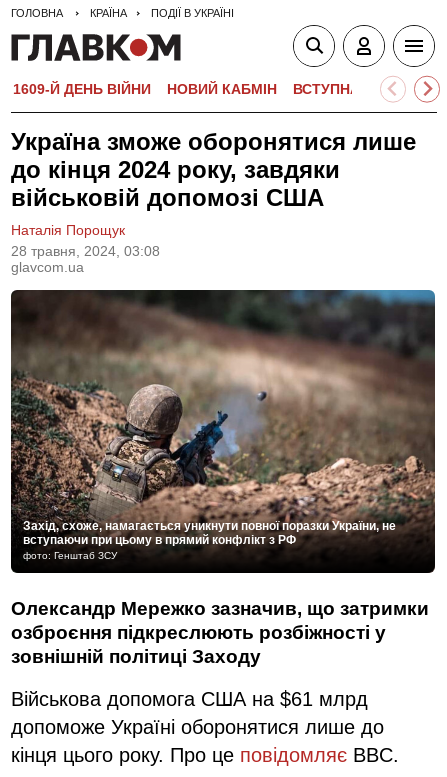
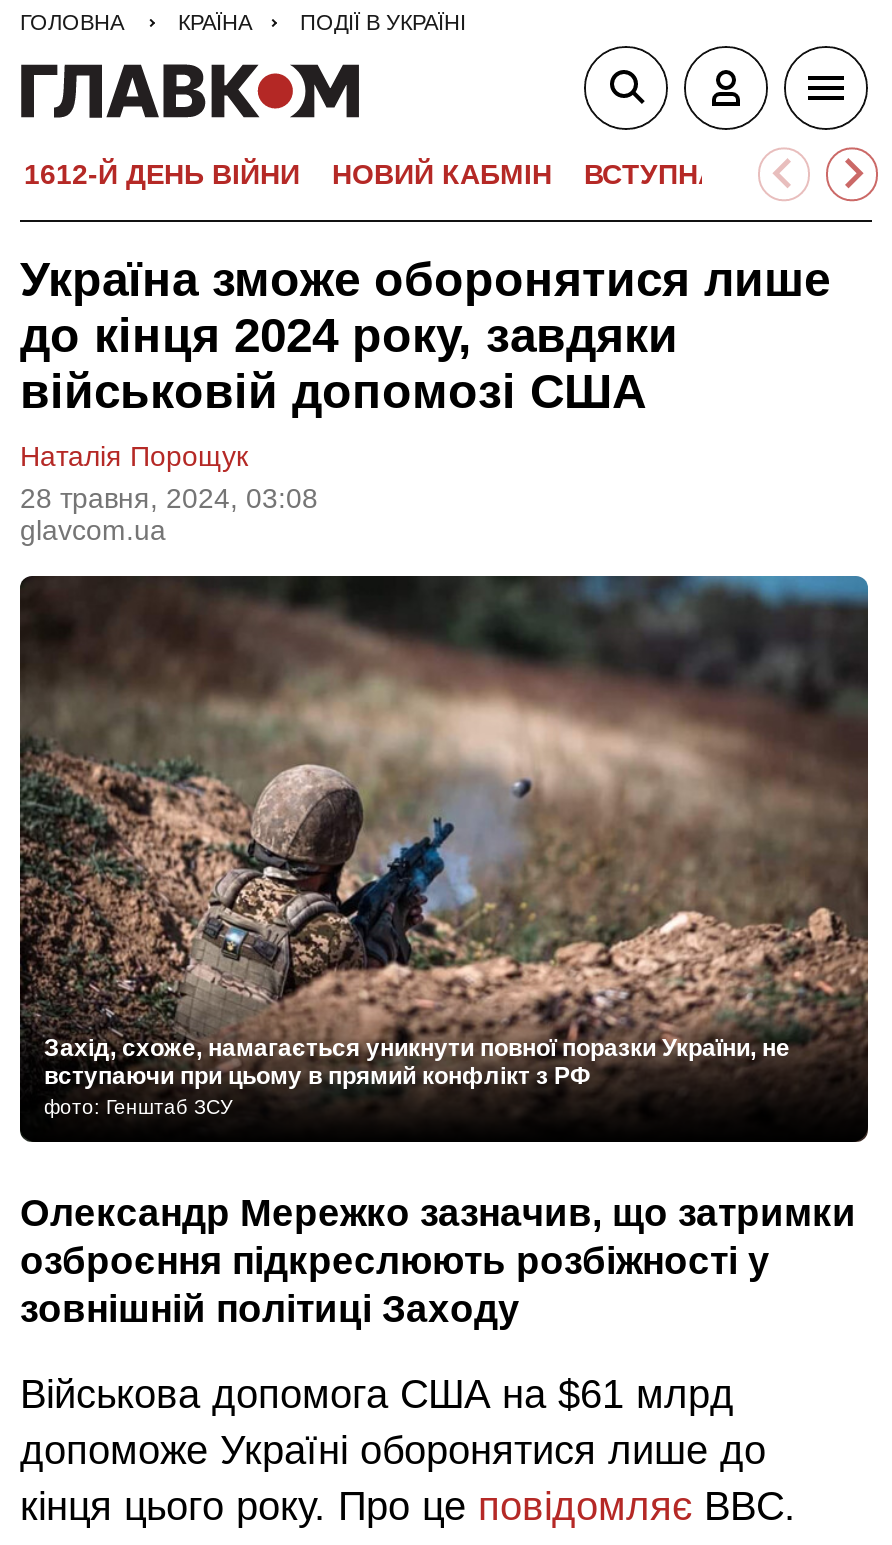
- 1609-Й ДЕНЬ ВІЙНИ
+ 1612-Й ДЕНЬ ВІЙНИ
